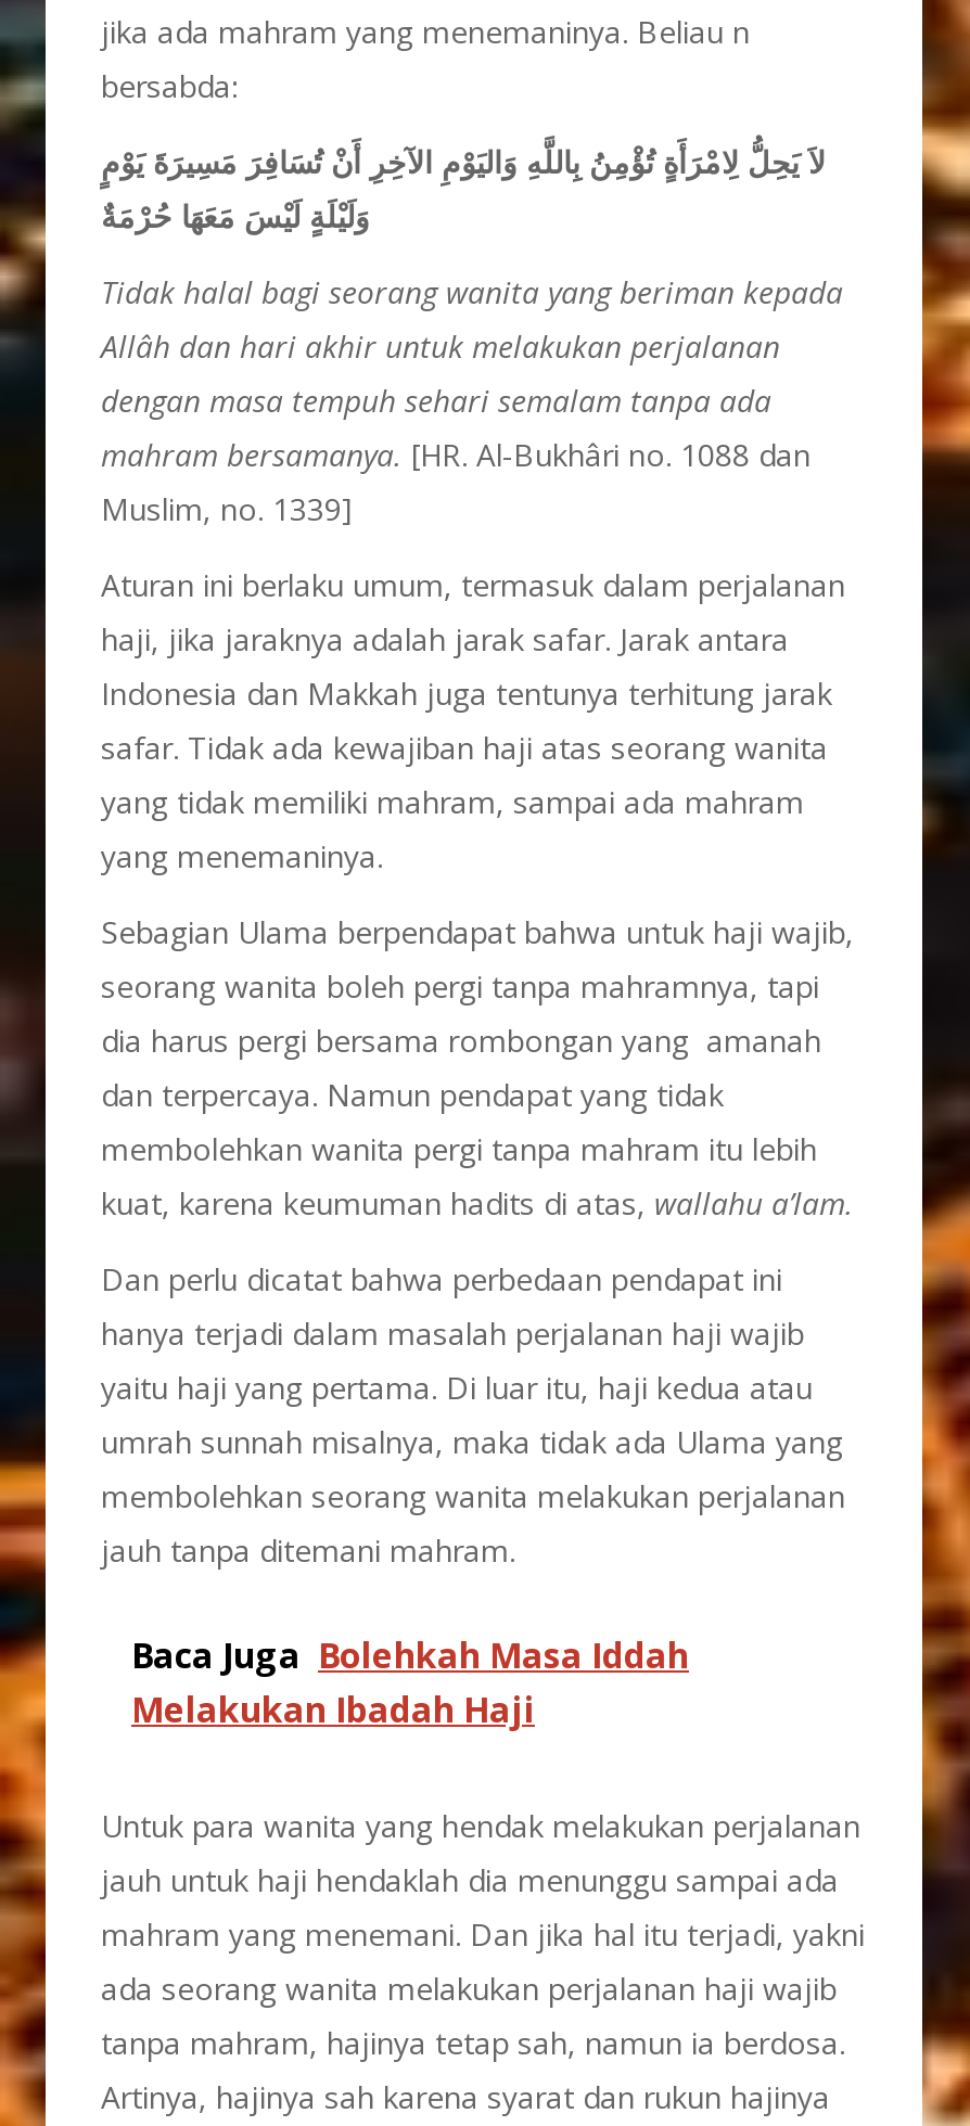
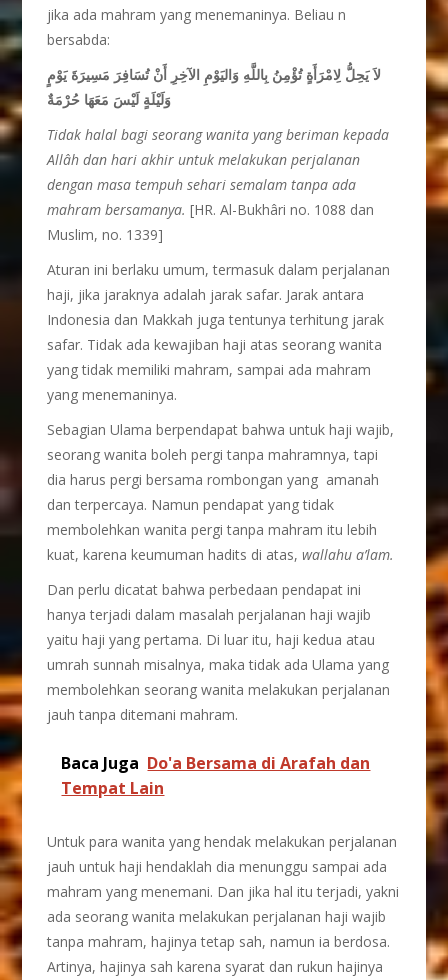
- Baca Juga Bolehkah Masa Iddah
- Melakukan Ibadah Haji
+ Baca Juga Do'a Bersama di Arafah dan
+ Tempat Lain
